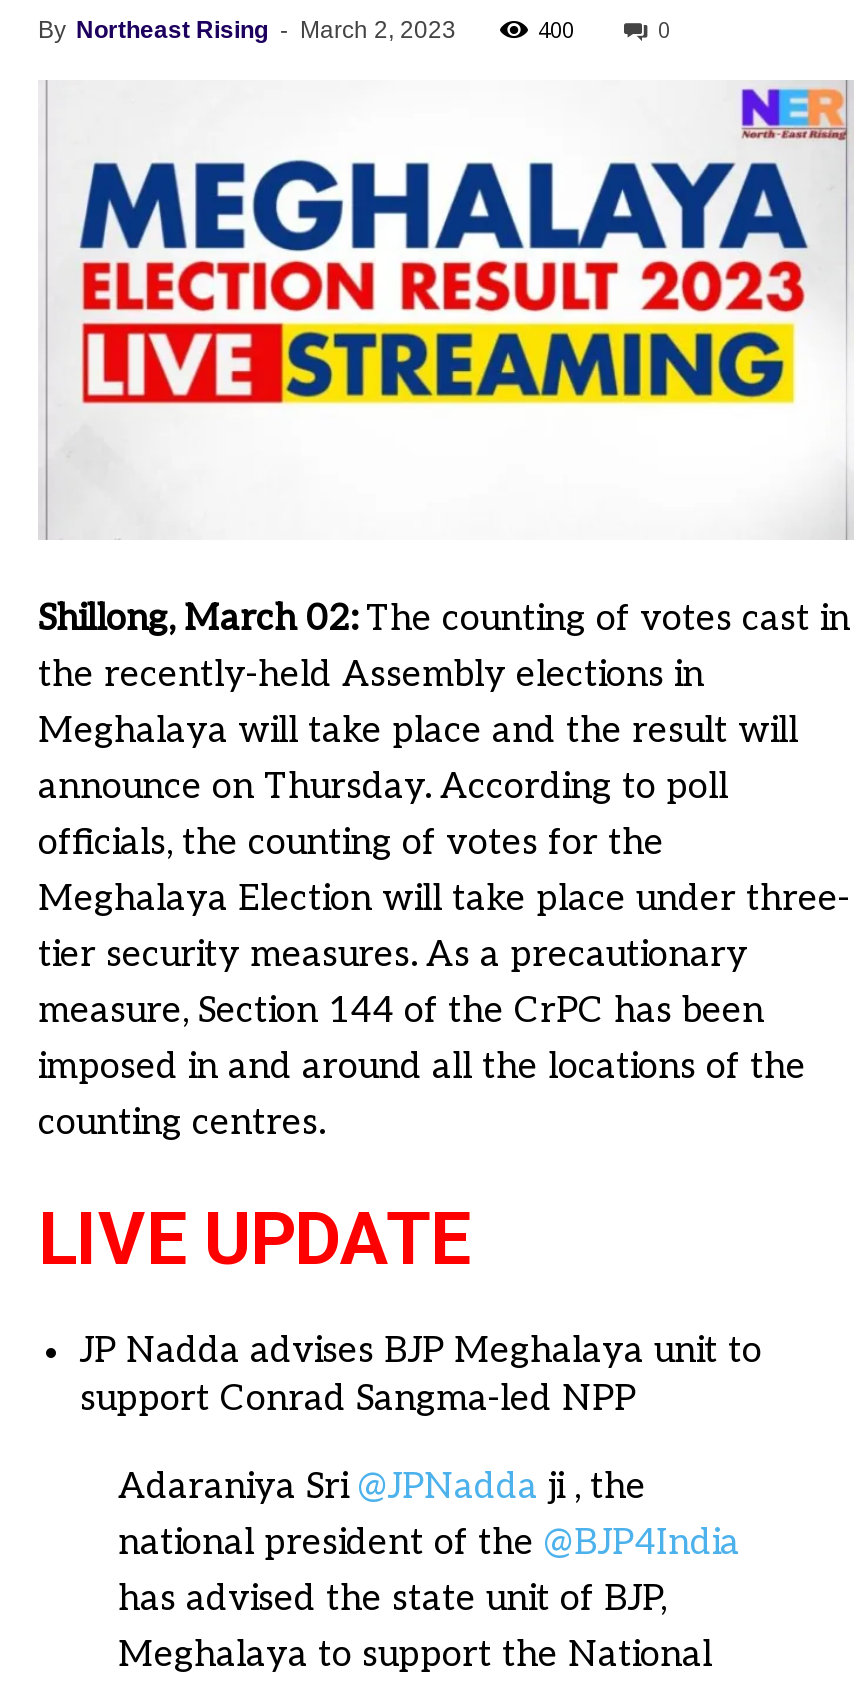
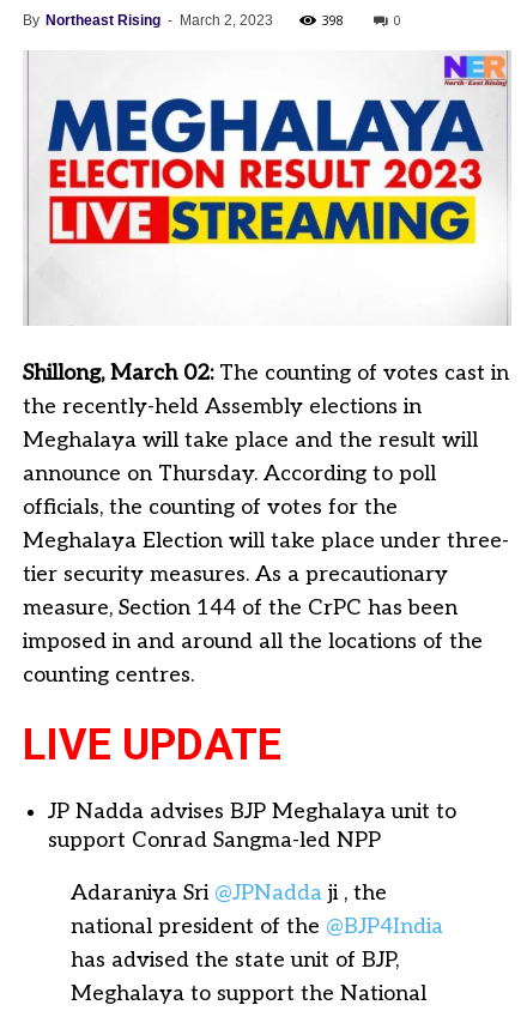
- 400
+ 398
